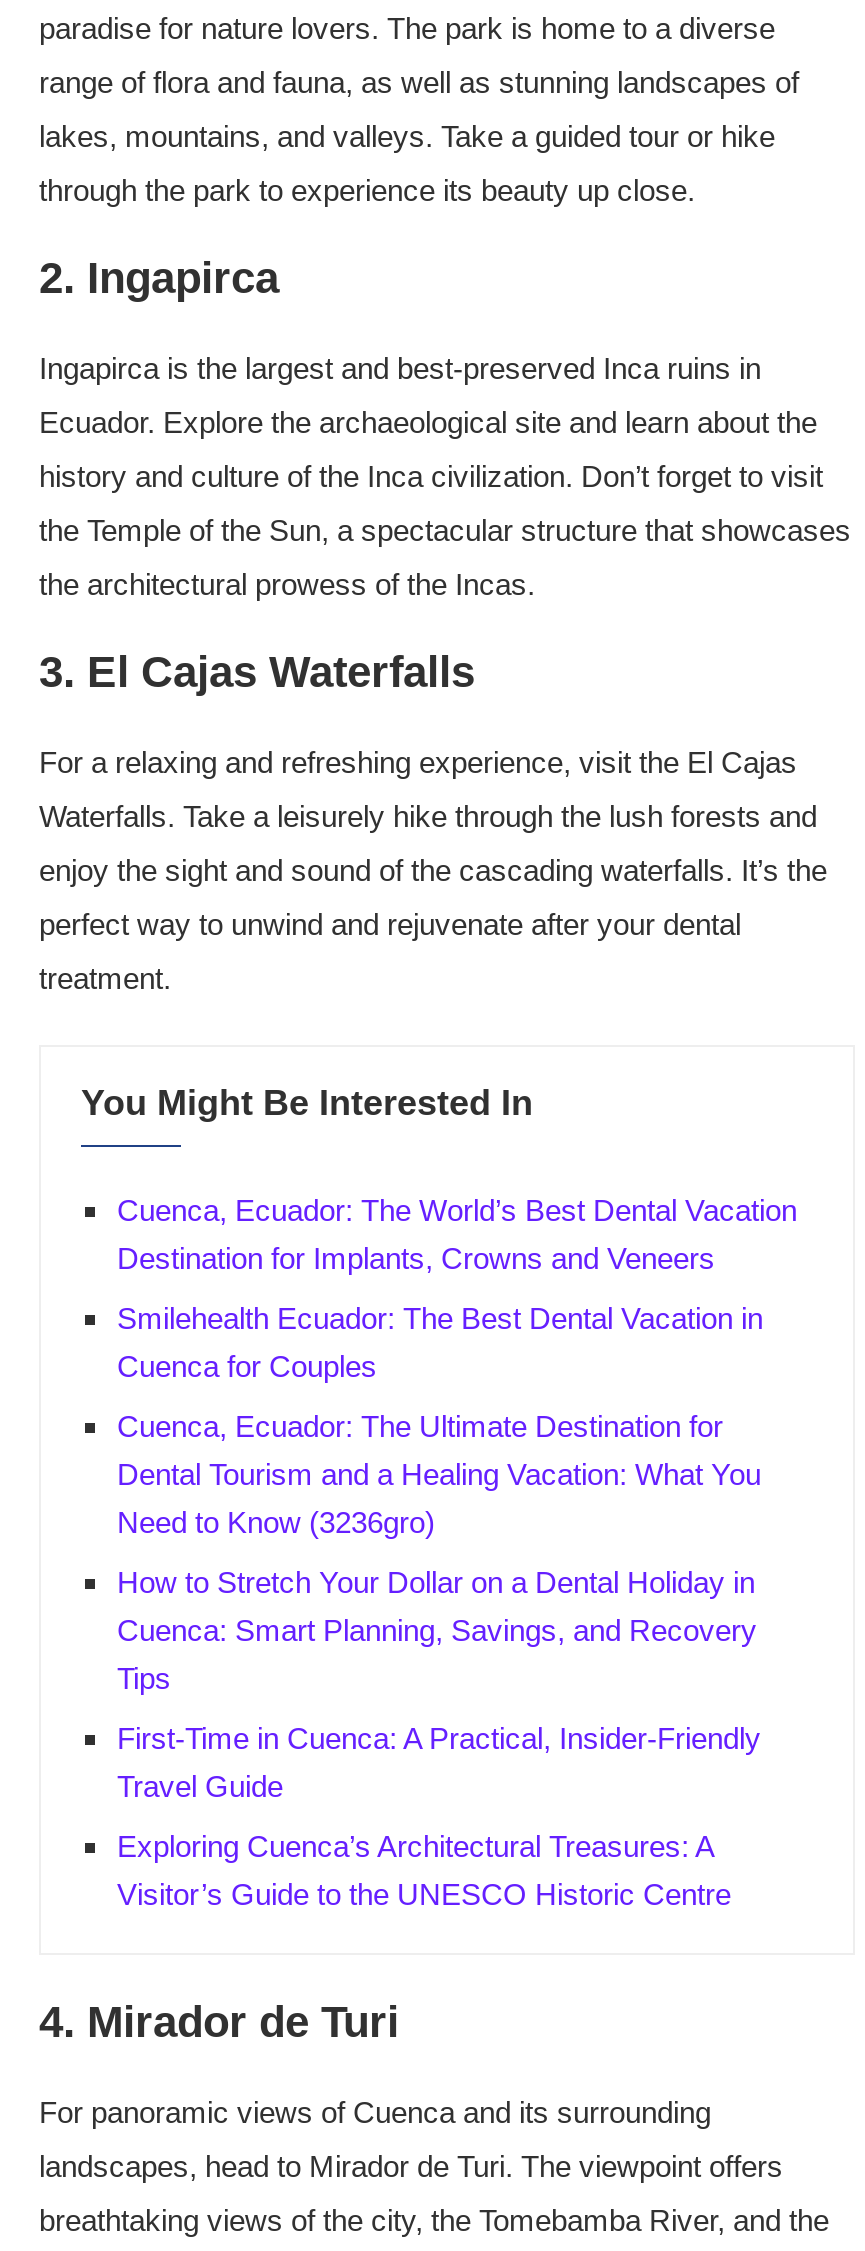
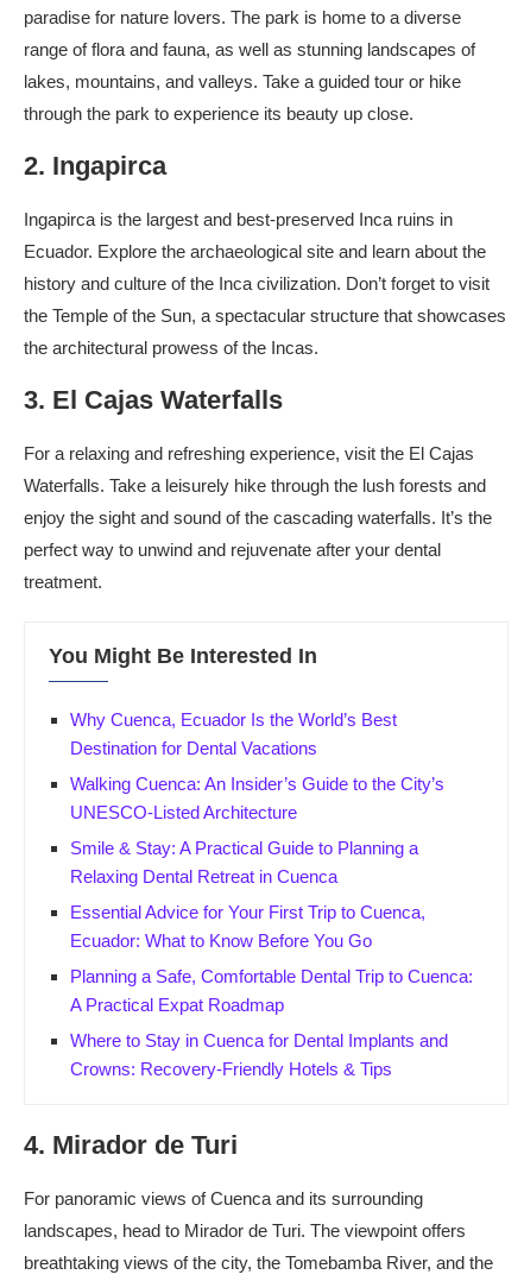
- Cuenca, Ecuador: The World’s Best Dental Vacation
- Destination for Implants, Crowns and Veneers
+ Why Cuenca, Ecuador Is the World’s Best
+ Destination for Dental Vacations

- Smilehealth Ecuador: The Best Dental Vacation in
- Cuenca for Couples
+ Walking Cuenca: An Insider’s Guide to the City’s
+ UNESCO-Listed Architecture

- Cuenca, Ecuador: The Ultimate Destination for
- Dental Tourism and a Healing Vacation: What You
- Need to Know (3236gro)
+ Smile & Stay: A Practical Guide to Planning a
+ Relaxing Dental Retreat in Cuenca

- How to Stretch Your Dollar on a Dental Holiday in
- Cuenca: Smart Planning, Savings, and Recovery
- Tips
+ Essential Advice for Your First Trip to Cuenca,
+ Ecuador: What to Know Before You Go

- First-Time in Cuenca: A Practical, Insider-Friendly
- Travel Guide
+ Planning a Safe, Comfortable Dental Trip to Cuenca:
+ A Practical Expat Roadmap

- Exploring Cuenca’s Architectural Treasures: A
- Visitor’s Guide to the UNESCO Historic Centre
+ Where to Stay in Cuenca for Dental Implants and
+ Crowns: Recovery-Friendly Hotels & Tips
